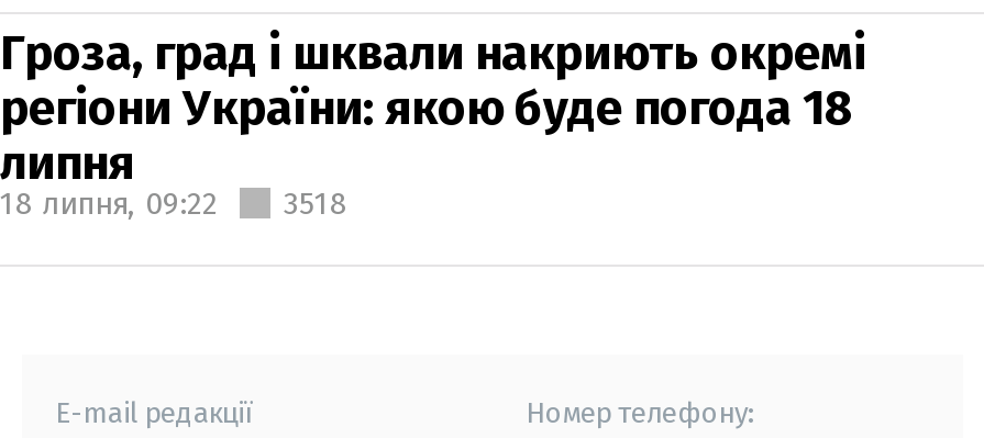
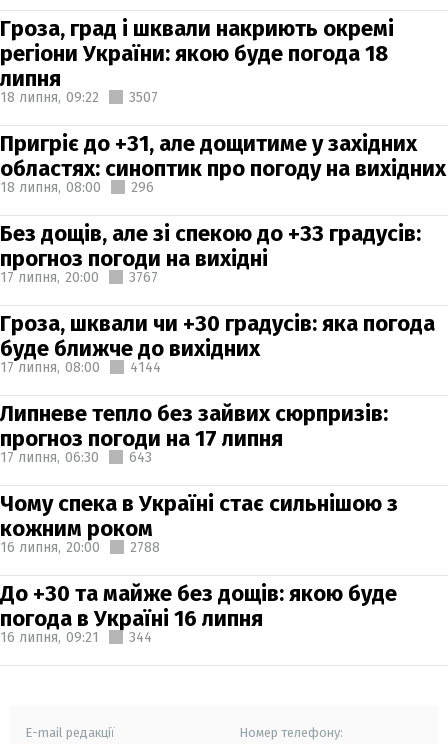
- 3518
+ 3507
+ Пригріє до +31, але дощитиме у західних
+ областях: синоптик про погоду на вихідних
+ 18 липня, 08:00
+ 296
+ Без дощів, але зі спекою до +33 градусів:
+ прогноз погоди на вихідні
+ 17 липня, 20:00
+ 3767
+ Гроза, шквали чи +30 градусів: яка погода
+ буде ближче до вихідних
+ 17 липня, 08:00
+ 4144
+ Липневе тепло без зайвих сюрпризів:
+ прогноз погоди на 17 липня
+ 17 липня, 06:30
+ 643
+ Чому спека в Україні стає сильнішою з
+ кожним роком
+ 16 липня, 20:00
+ 2788
+ До +30 та майже без дощів: якою буде
+ погода в Україні 16 липня
+ 16 липня, 09:21
+ 344
